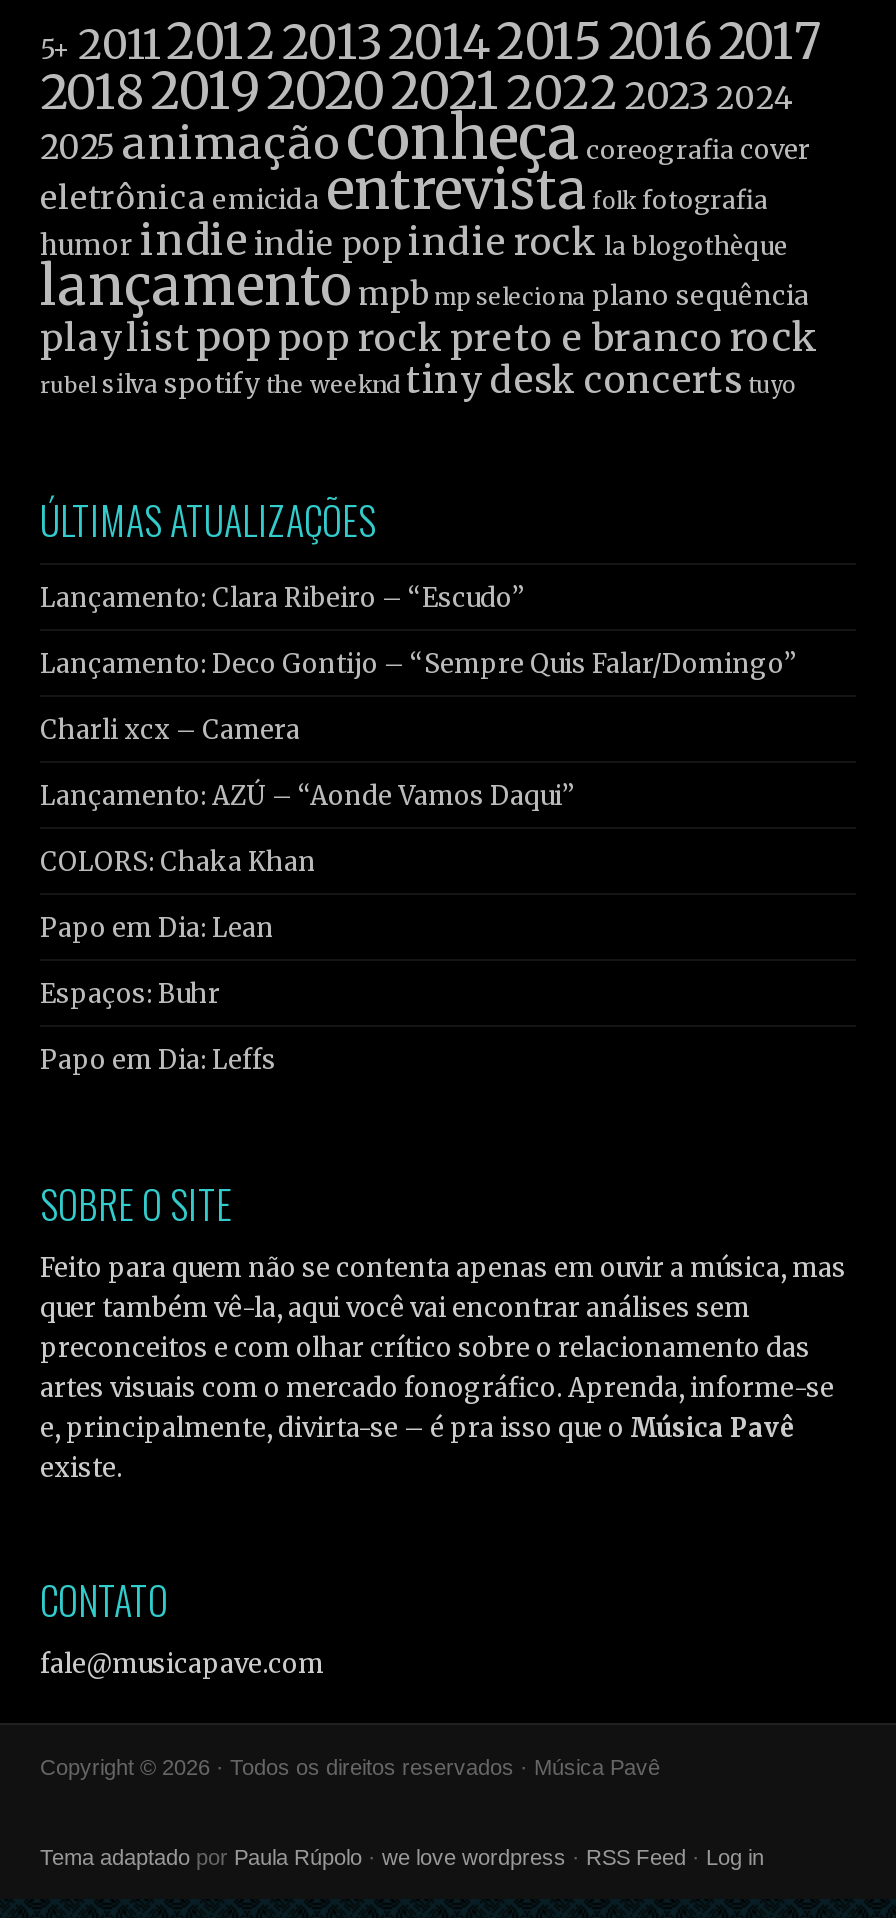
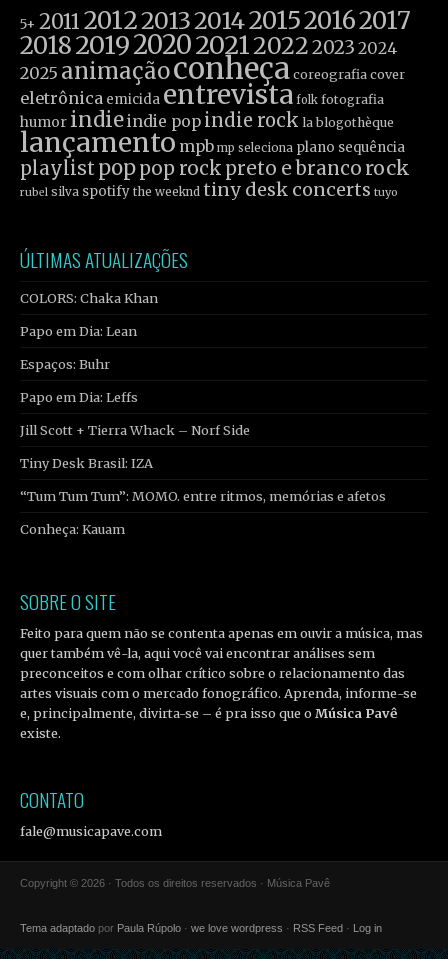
- Lançamento: Clara Ribeiro – “Escudo”
- Lançamento: Deco Gontijo – “Sempre Quis Falar/Domingo”
- Charli xcx – Camera
- Lançamento: AZÚ – “Aonde Vamos Daqui”

moved up: COLORS: Chaka Khan | Papo em Dia: Lean | Espaços: Buhr | Papo em Dia: Leffs

+ Jill Scott + Tierra Whack – Norf Side
+ Tiny Desk Brasil: IZA
+ “Tum Tum Tum”: MOMO. entre ritmos, memórias e afetos
+ Conheça: Kauam
